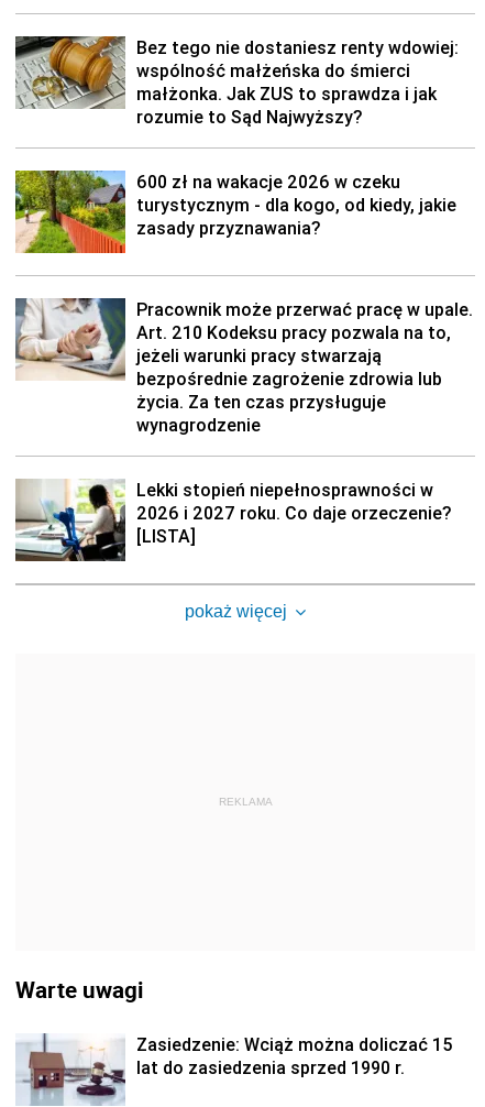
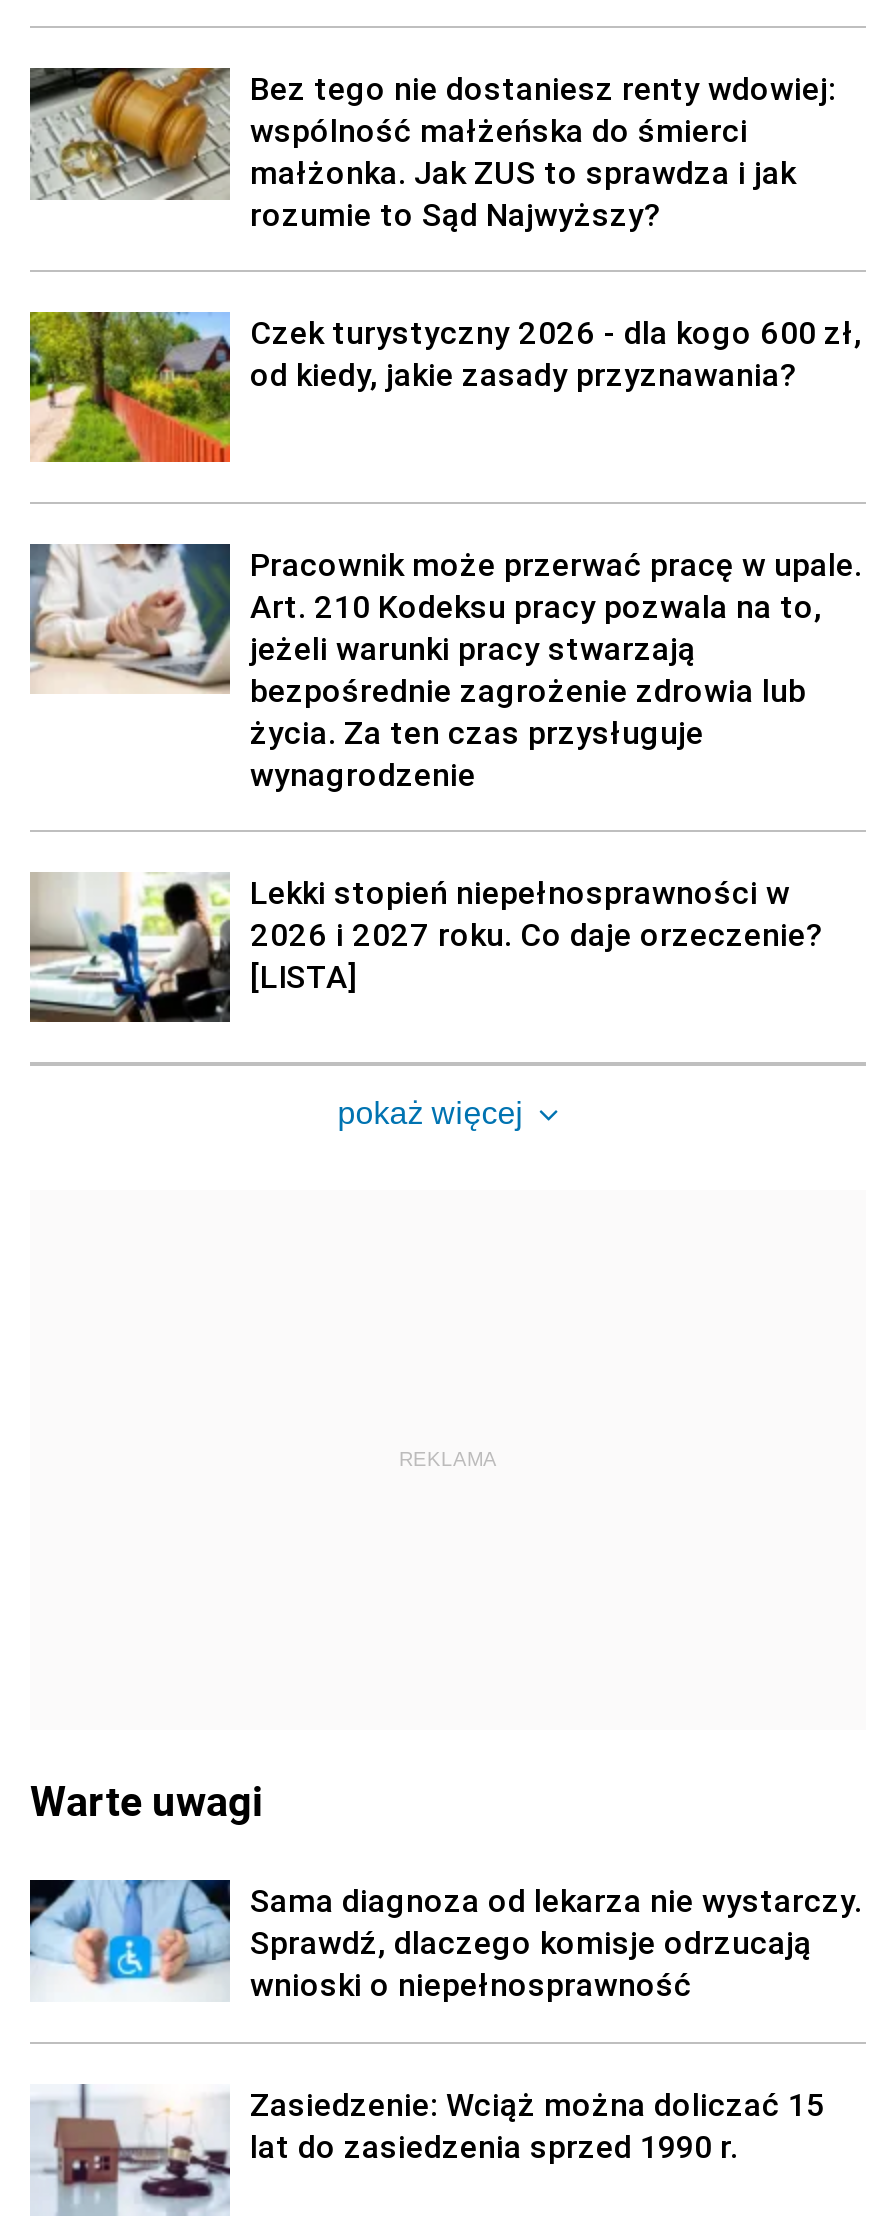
- 600 zł na wakacje 2026 w czeku
- turystycznym - dla kogo, od kiedy, jakie
- zasady przyznawania?
+ Czek turystyczny 2026 - dla kogo 600 zł,
+ od kiedy, jakie zasady przyznawania?

+ [image]
+ Sama diagnoza od lekarza nie wystarczy.
+ Sprawdź, dlaczego komisje odrzucają
+ wnioski o niepełnosprawność
